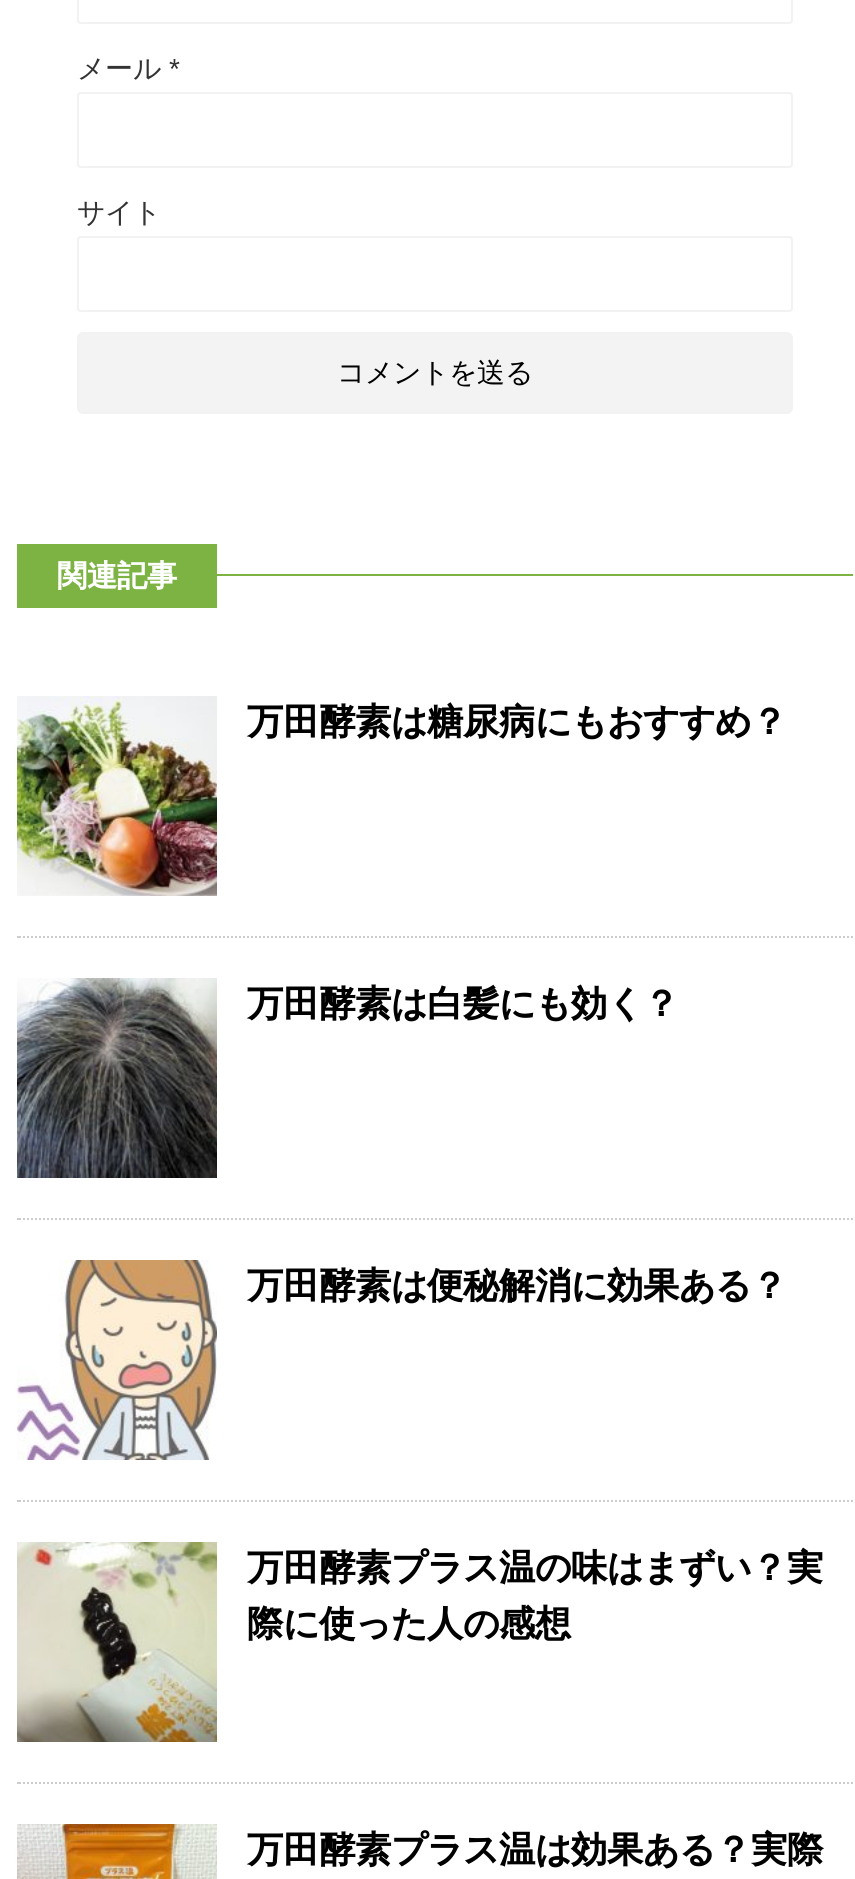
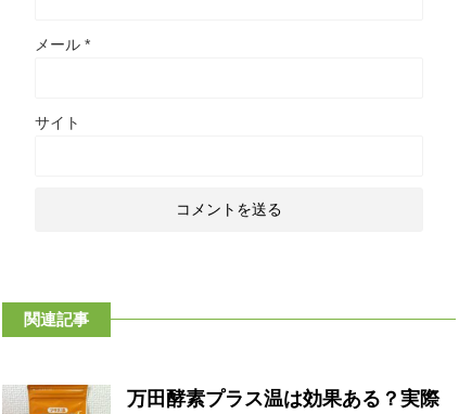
- [image]
- 万田酵素は糖尿病にもおすすめ？

- [image]
- 万田酵素は白髪にも効く？

- [image]
- 万田酵素は便秘解消に効果ある？

- [image]
- 万田酵素プラス温の味はまずい？実
- 際に使った人の感想
